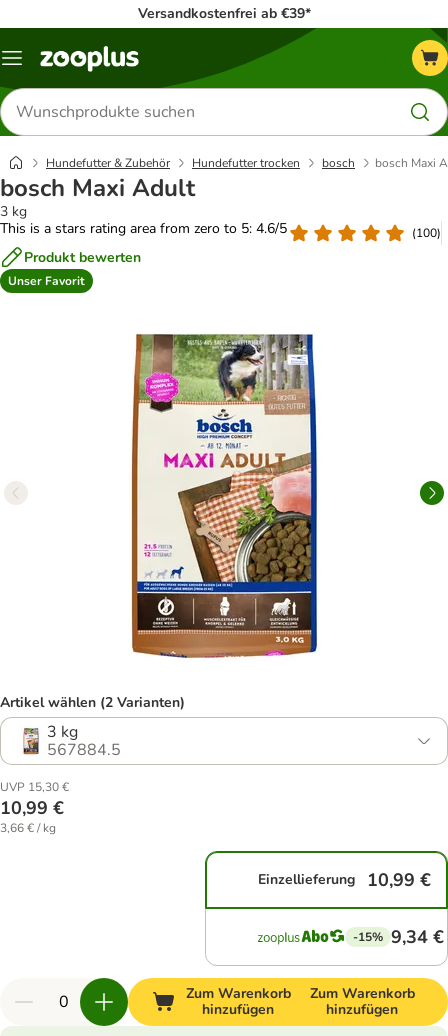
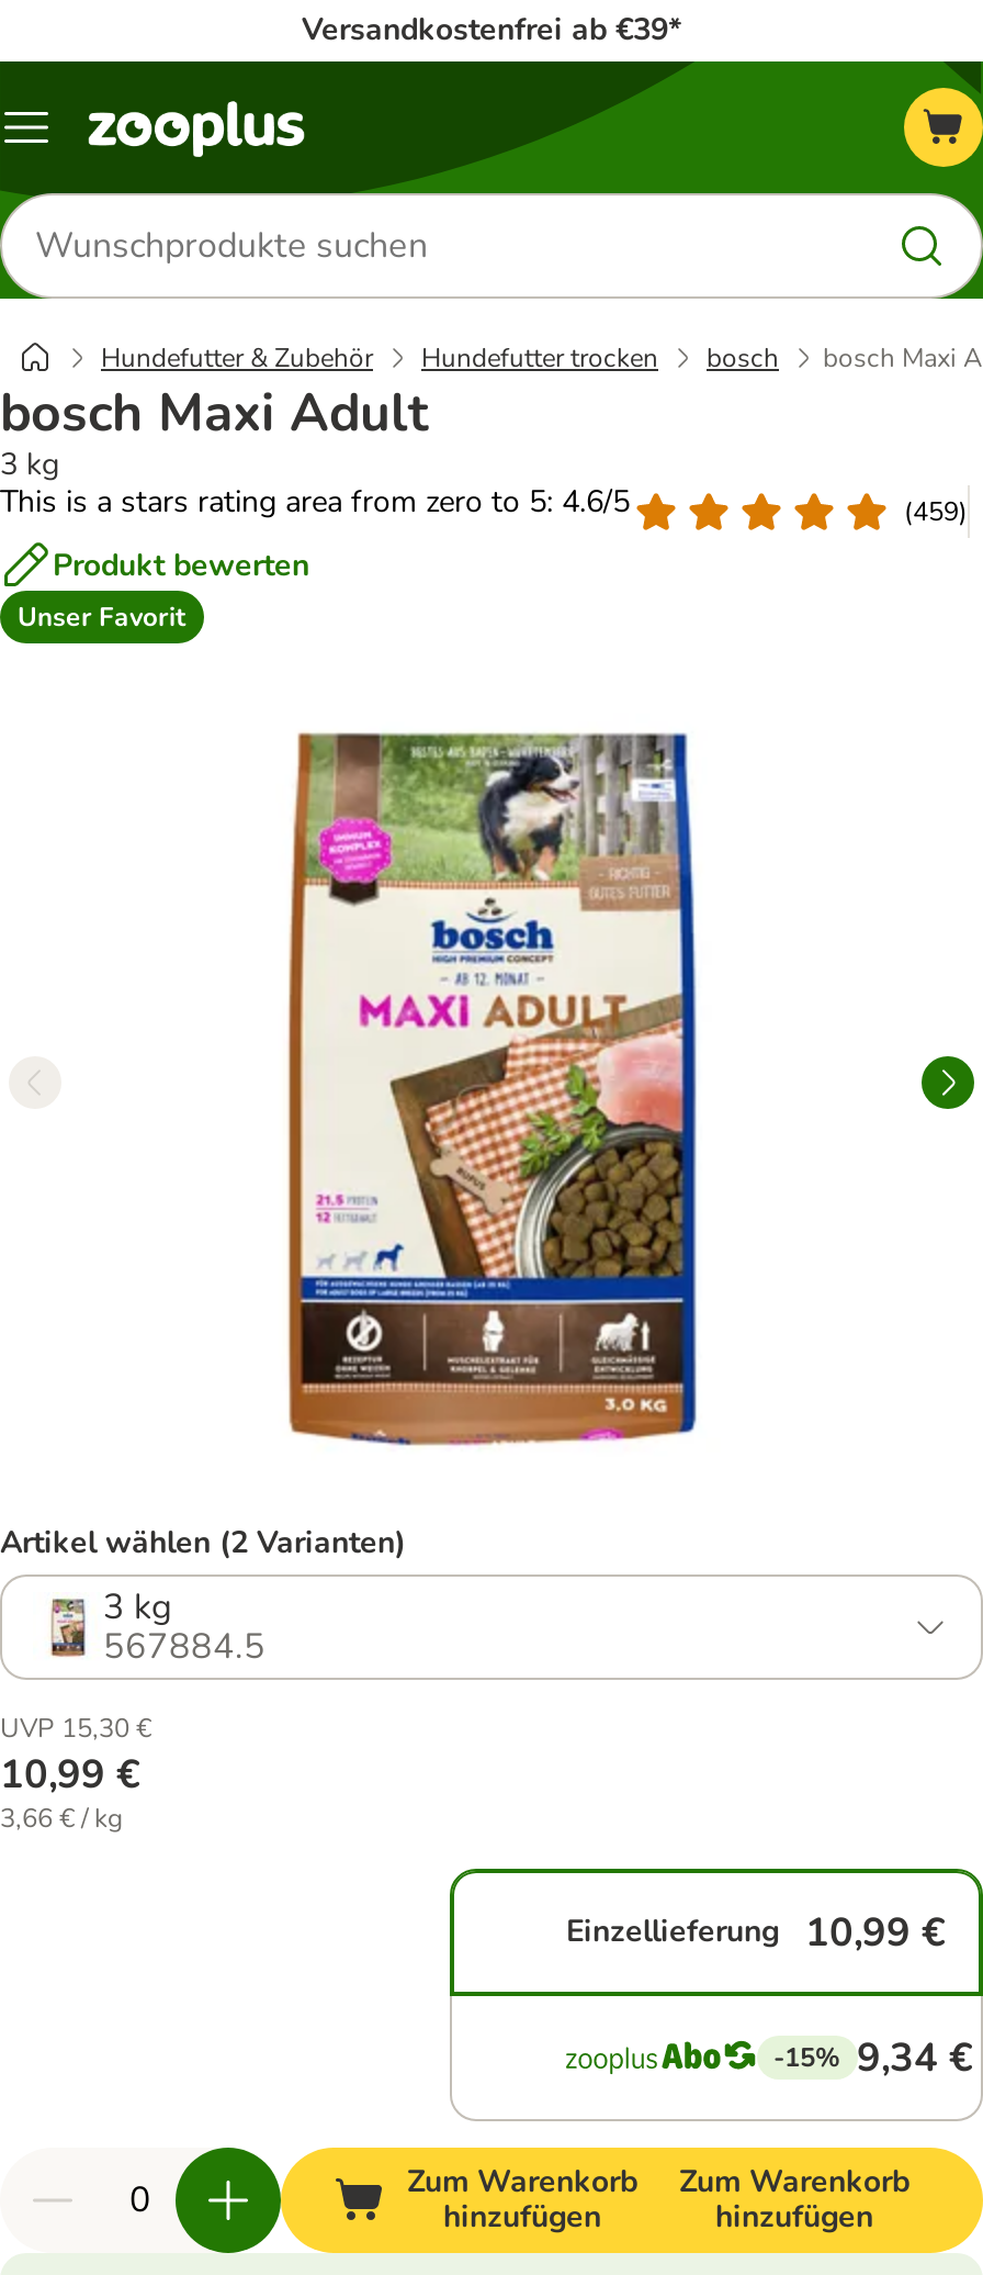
- (100)
+ (459)
